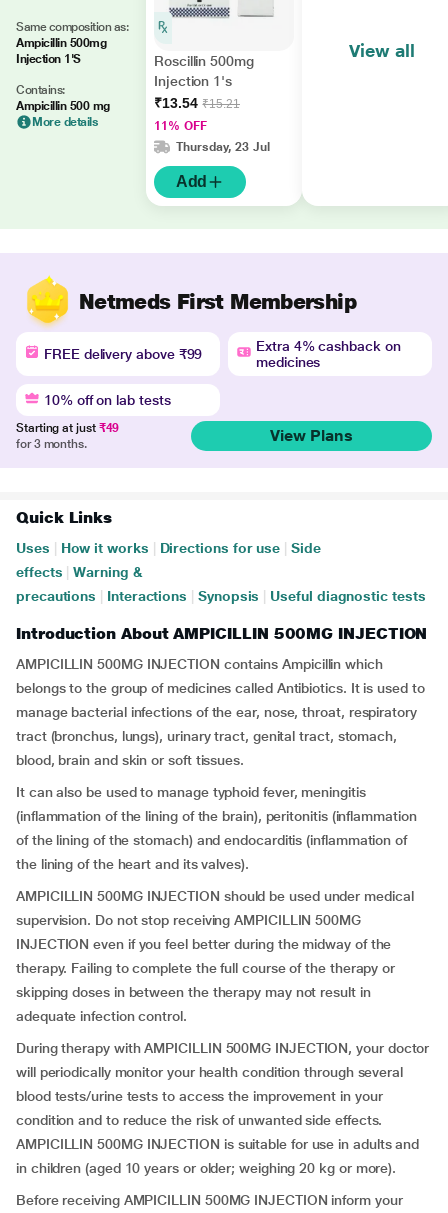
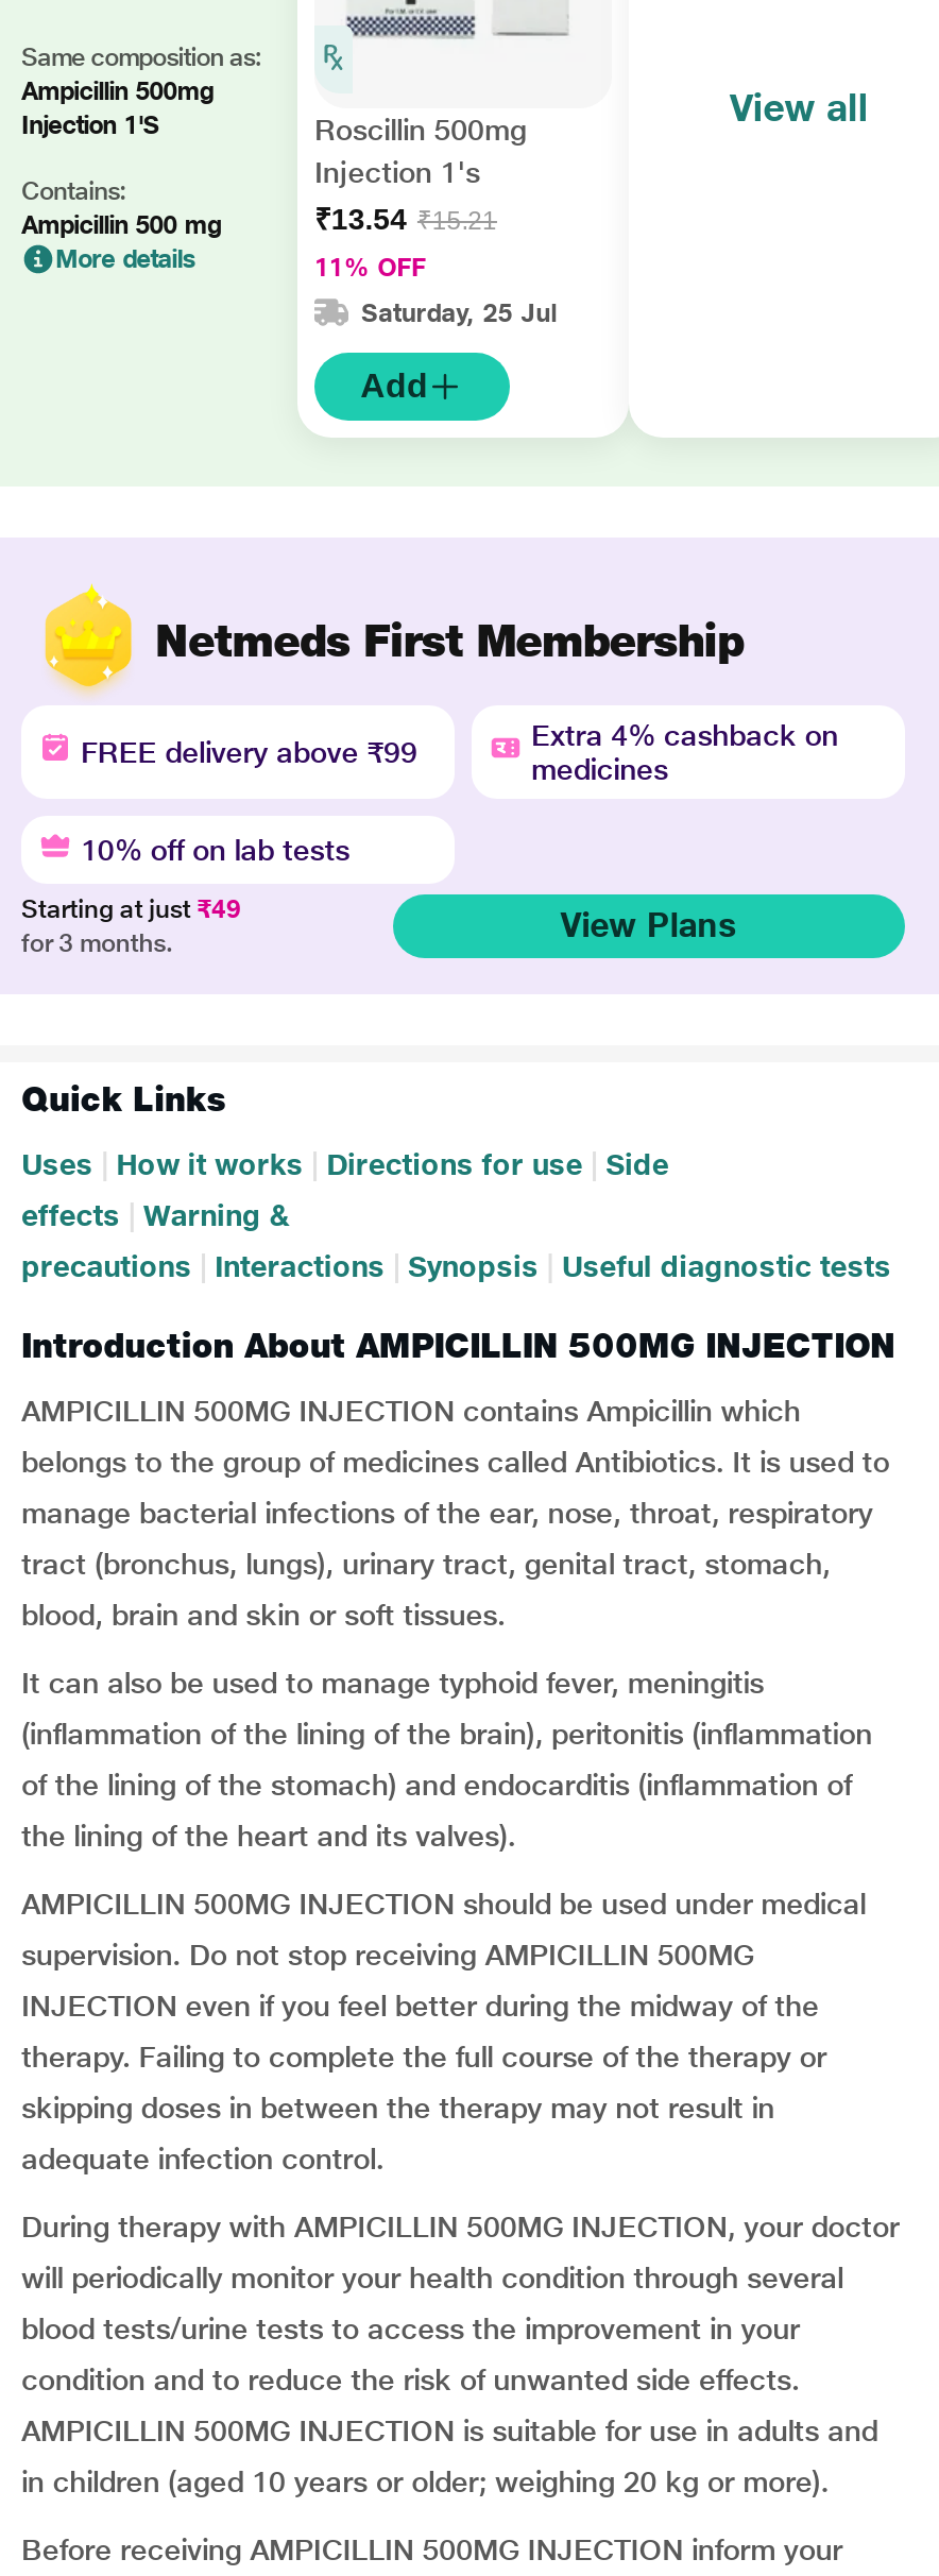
- Thursday, 23 Jul
+ Saturday, 25 Jul
